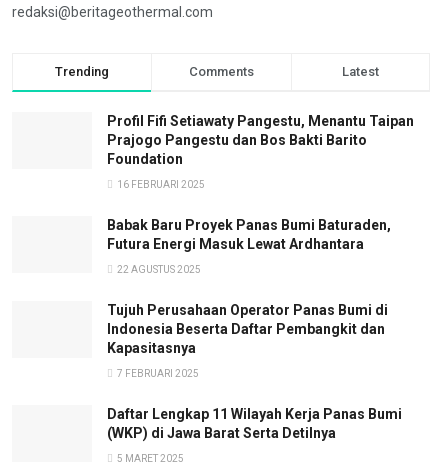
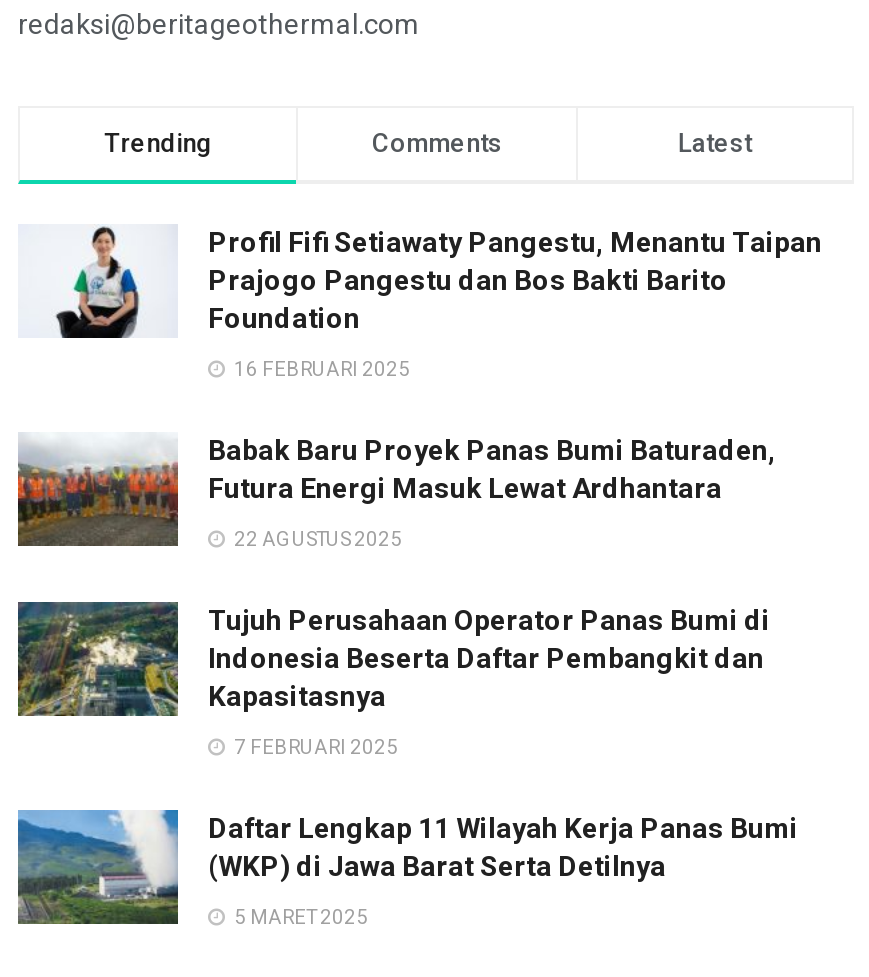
+ [image]

+ [image]

+ [image]

+ [image]
